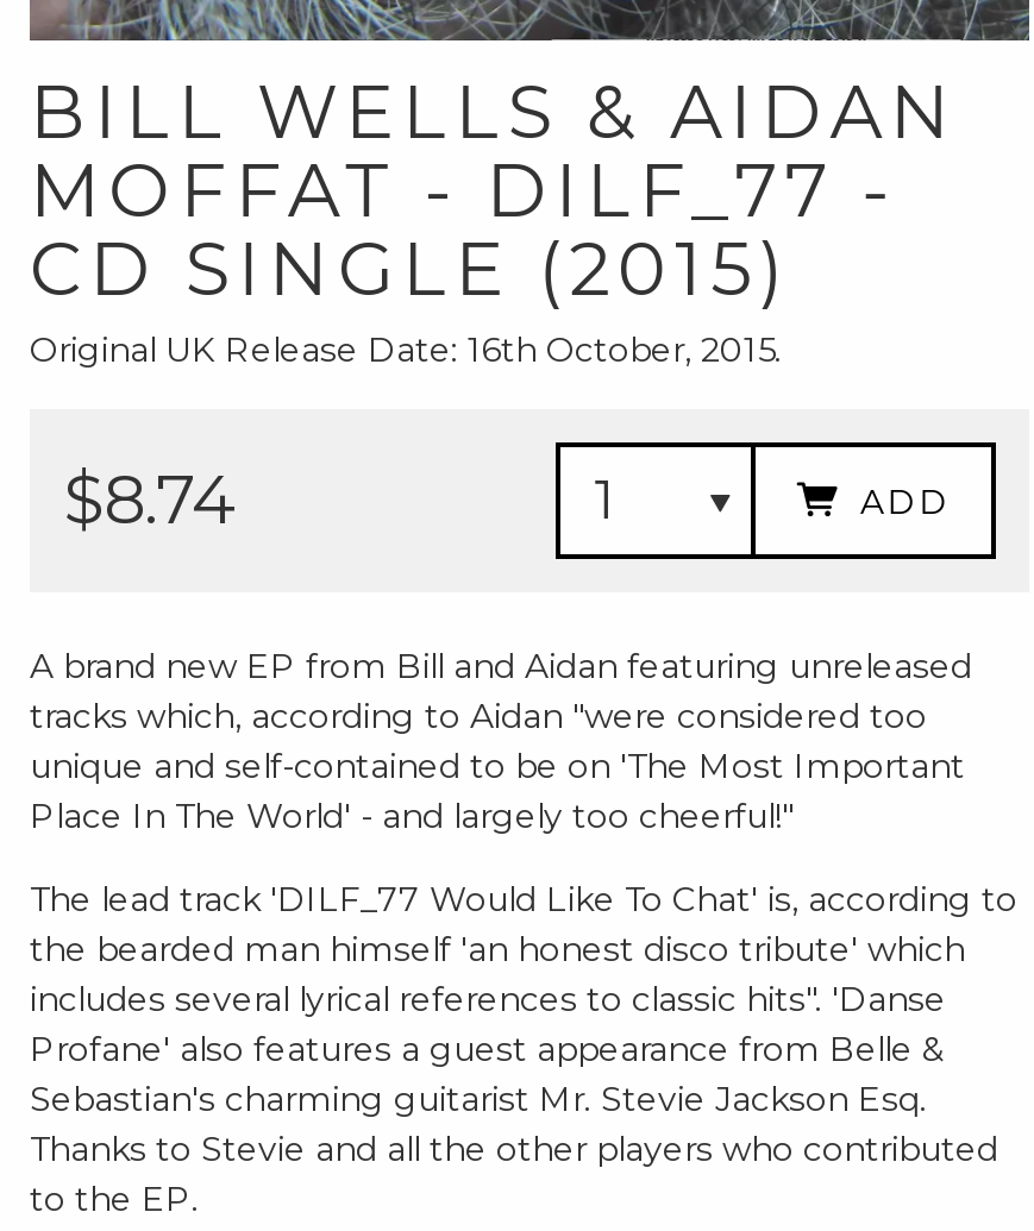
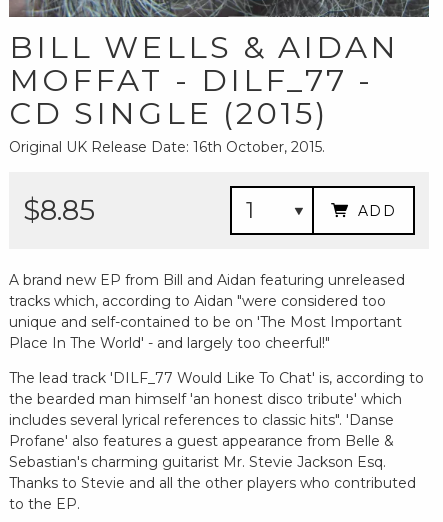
- $8.74
+ $8.85
